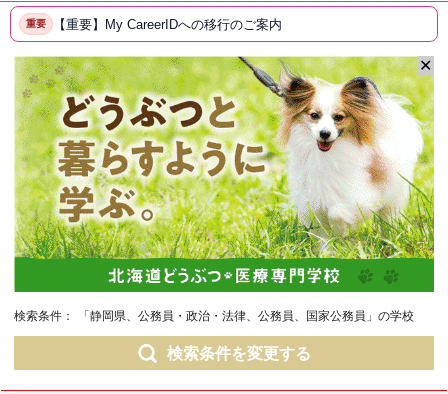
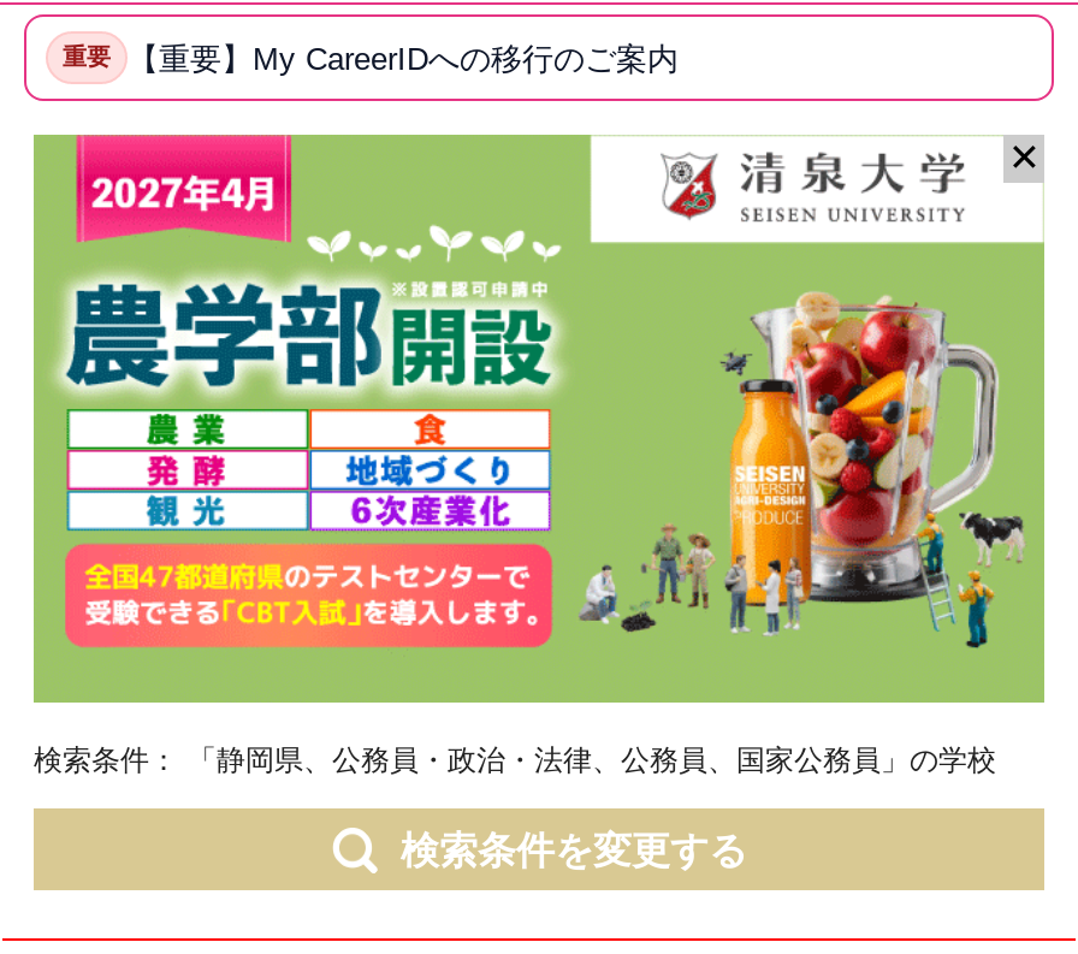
- [image]
+ [image]
